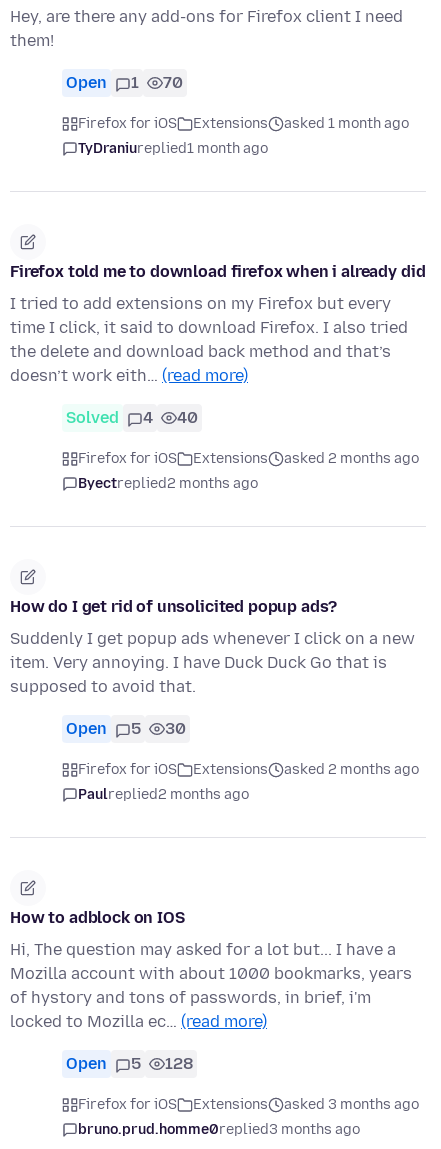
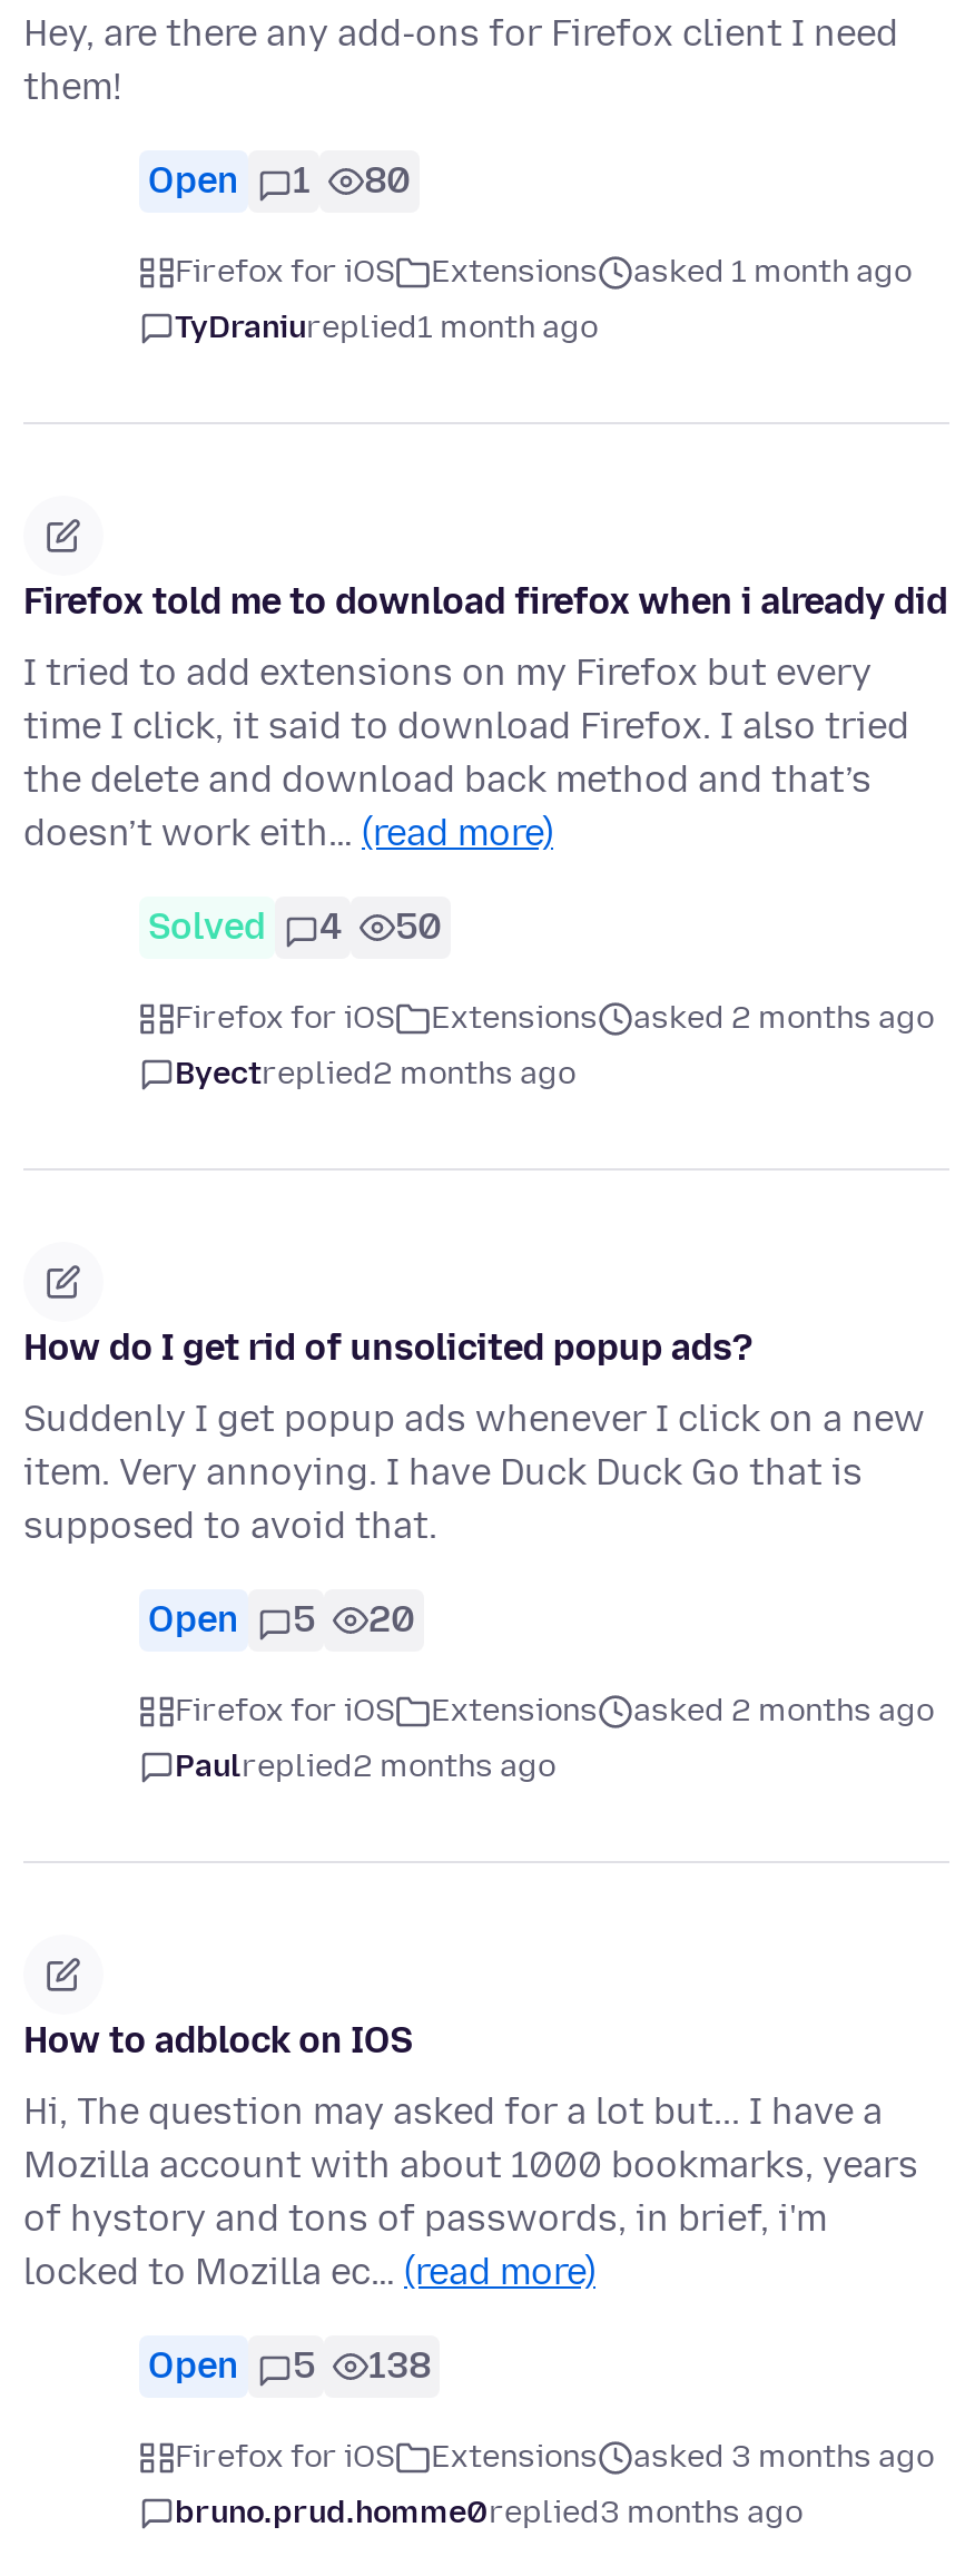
- Open 1 70
+ Open 1 80

- Solved 4 40
+ Solved 4 50

- Open 5 30
+ Open 5 20

- Open 5 128
+ Open 5 138
